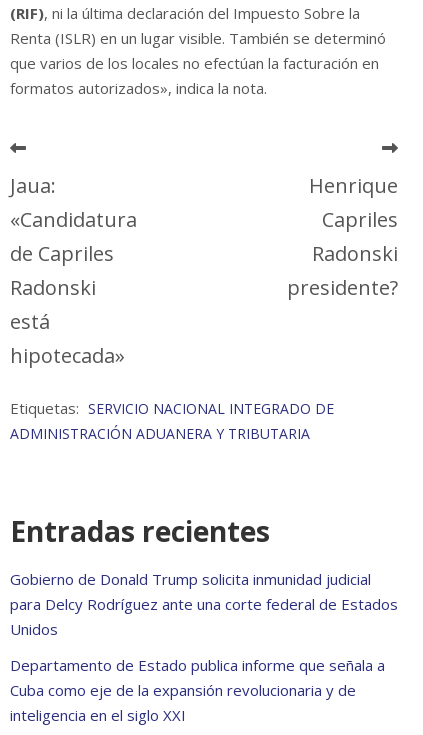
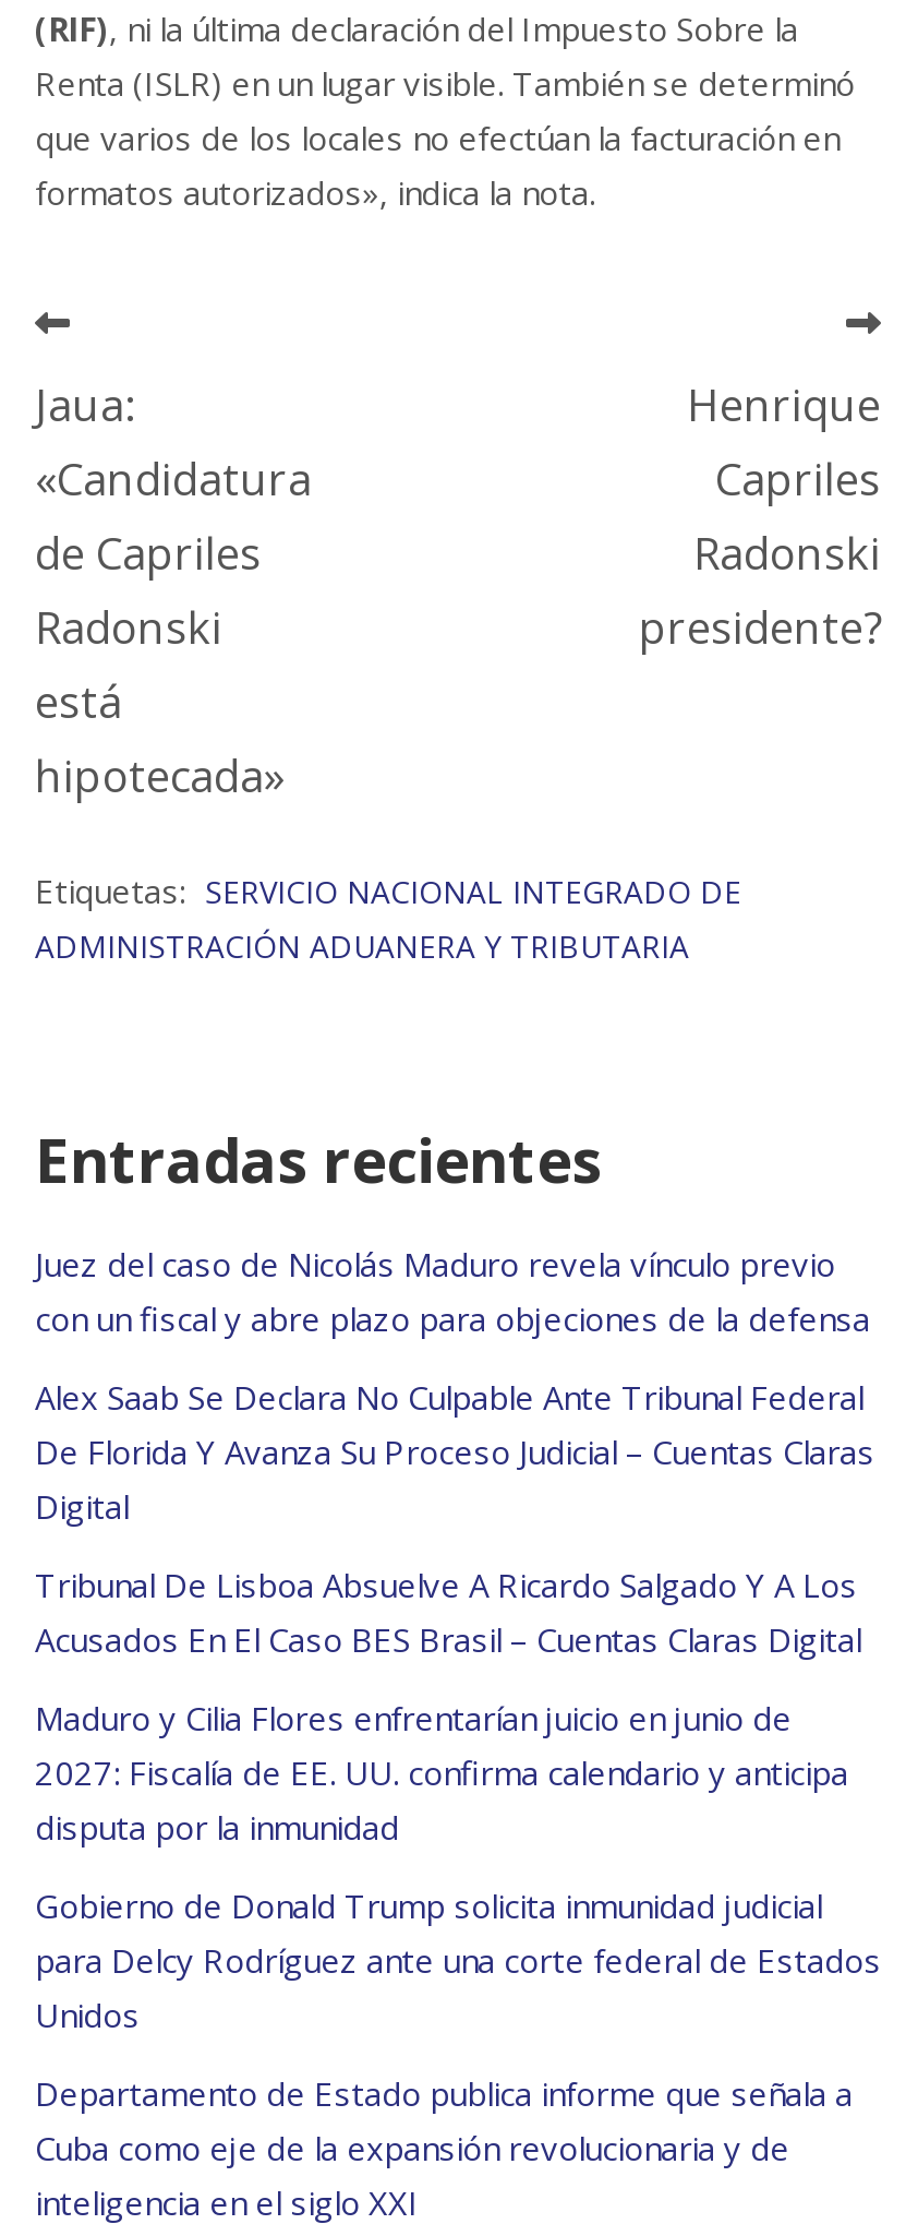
+ Juez del caso de Nicolás Maduro revela vínculo previo
+ con un fiscal y abre plazo para objeciones de la defensa
+ Alex Saab Se Declara No Culpable Ante Tribunal Federal
+ De Florida Y Avanza Su Proceso Judicial – Cuentas Claras
+ Digital
+ Tribunal De Lisboa Absuelve A Ricardo Salgado Y A Los
+ Acusados En El Caso BES Brasil – Cuentas Claras Digital
+ Maduro y Cilia Flores enfrentarían juicio en junio de
+ 2027: Fiscalía de EE. UU. confirma calendario y anticipa
+ disputa por la inmunidad
